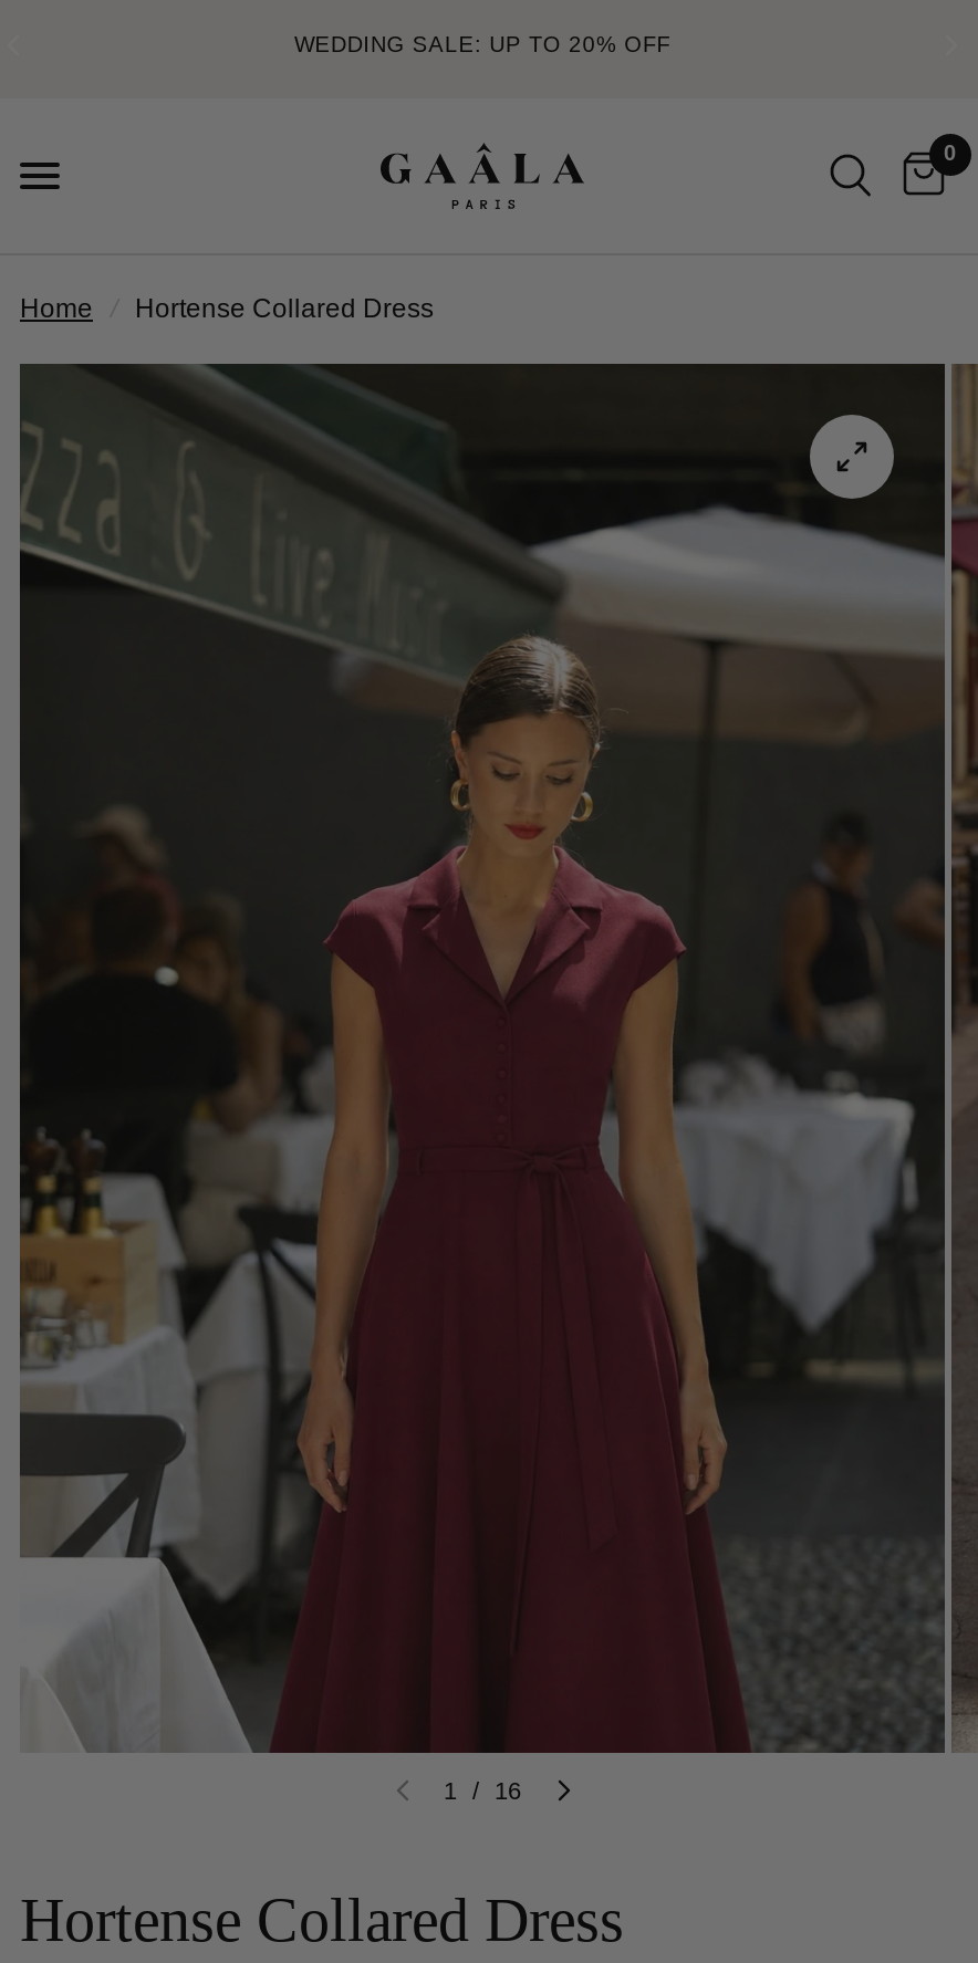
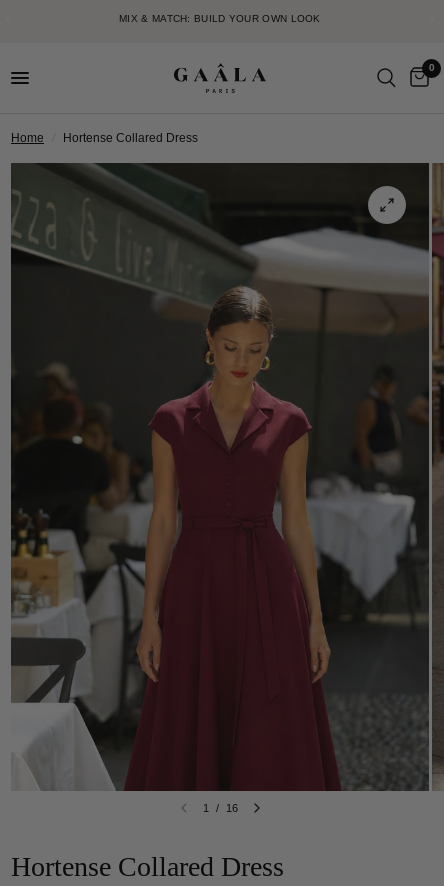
- WEDDING SALE: UP TO 20% OFF
+ MIX & MATCH: BUILD YOUR OWN LOOK
